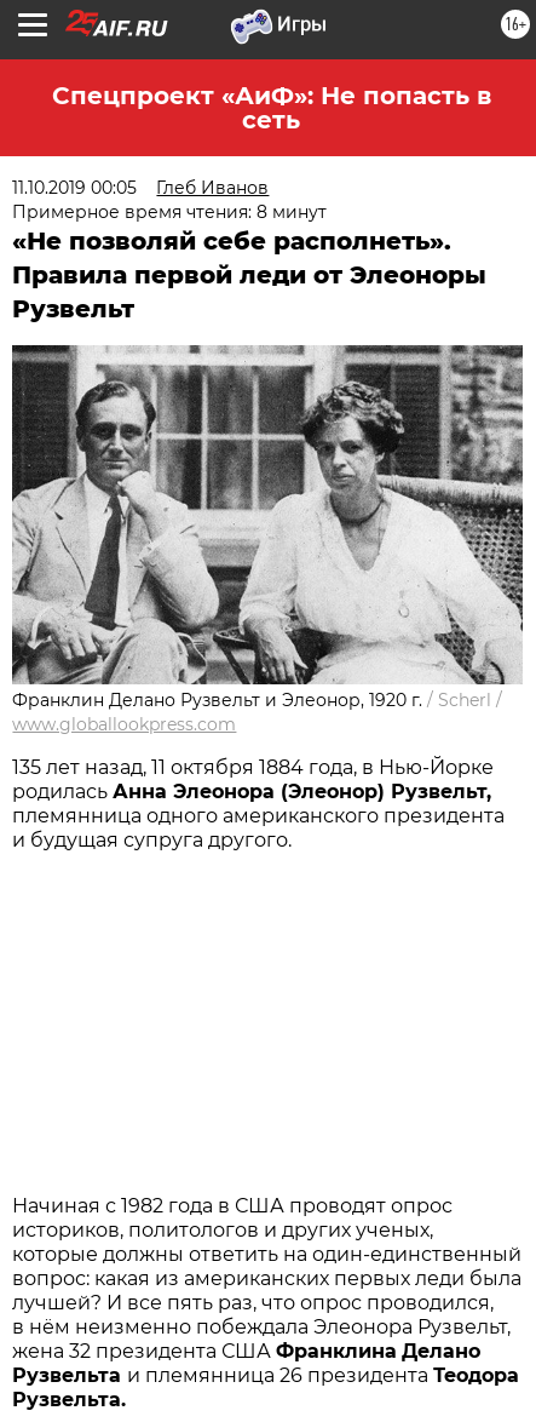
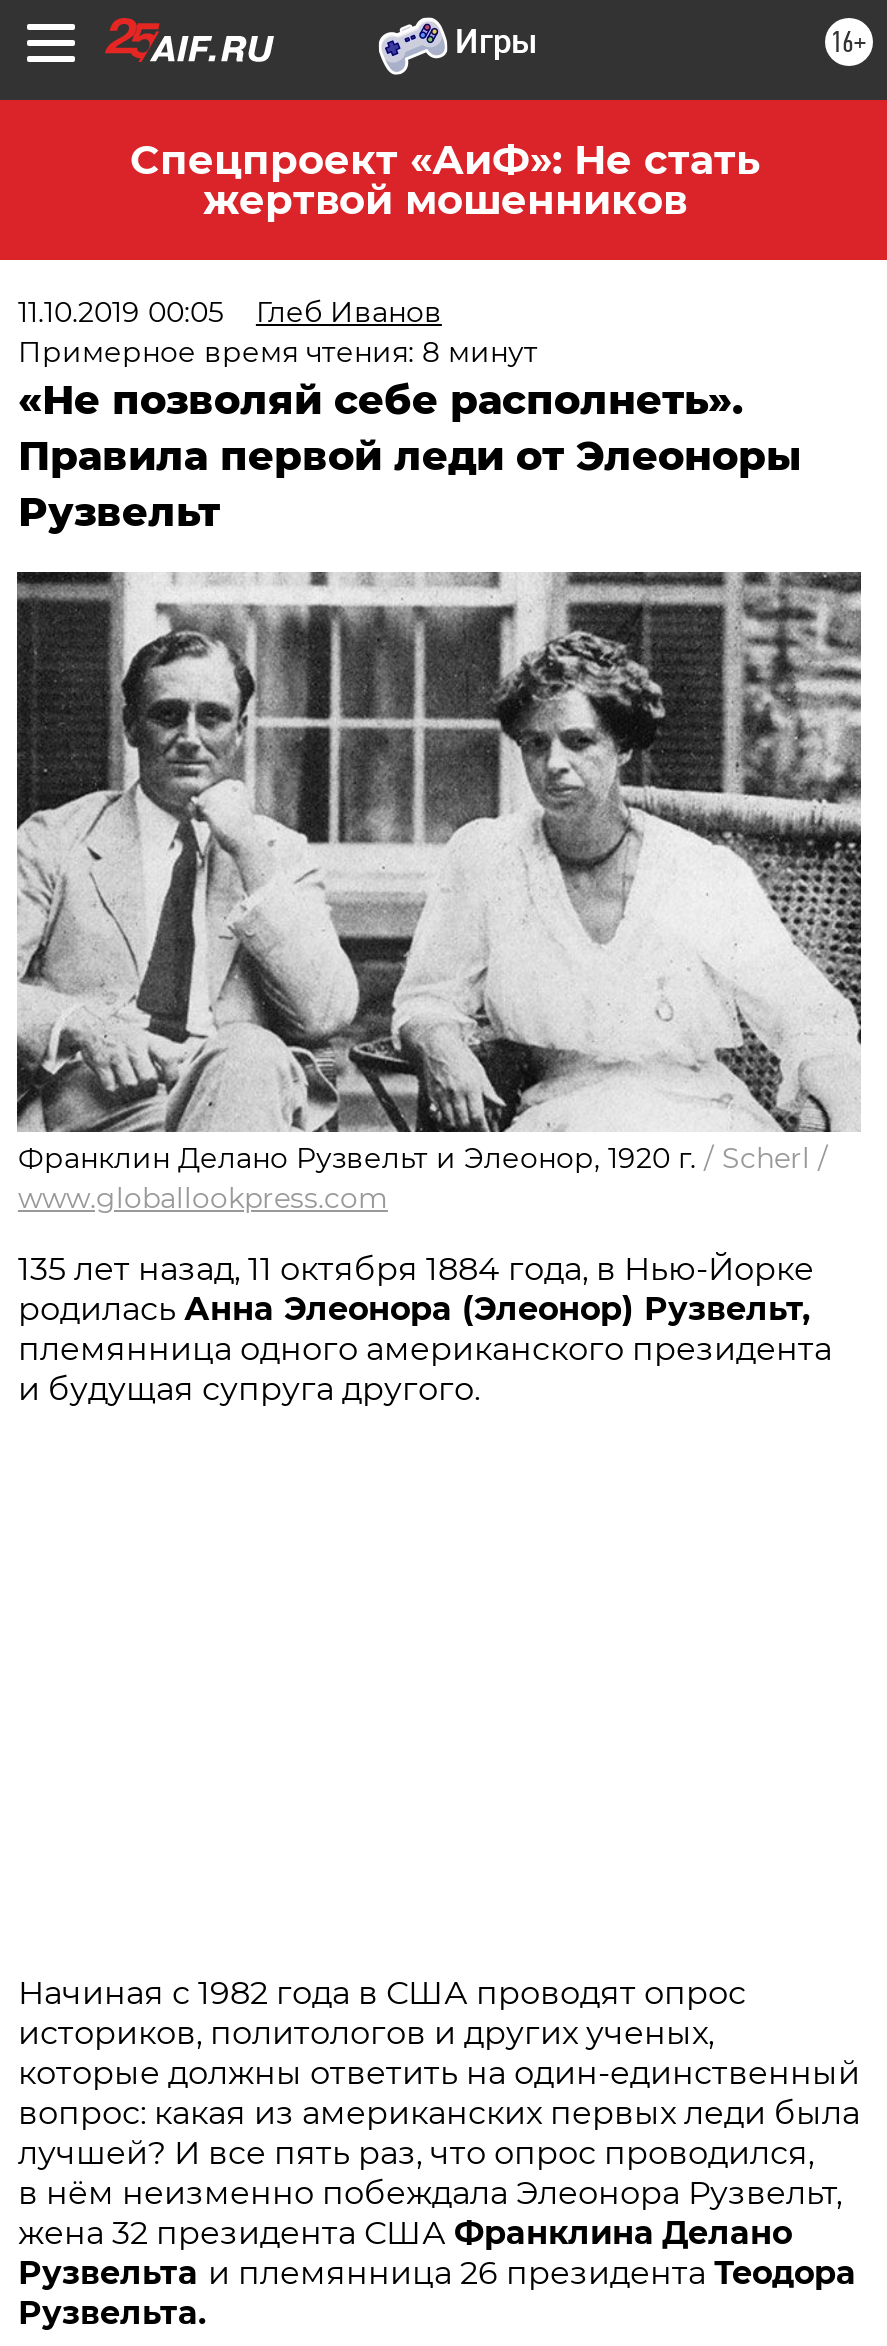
- Спецпроект «АиФ»: Не попасть в
- сеть
+ Спецпроект «АиФ»: Не стать
+ жертвой мошенников
